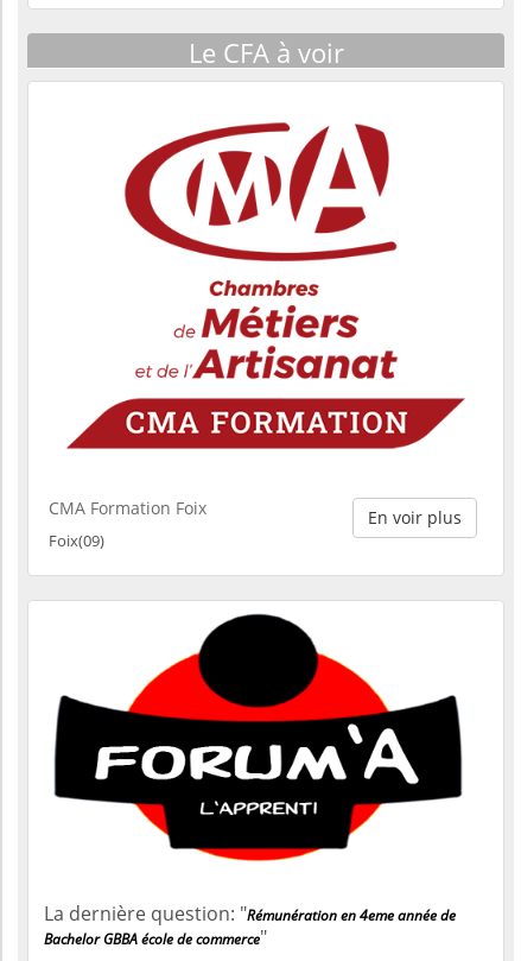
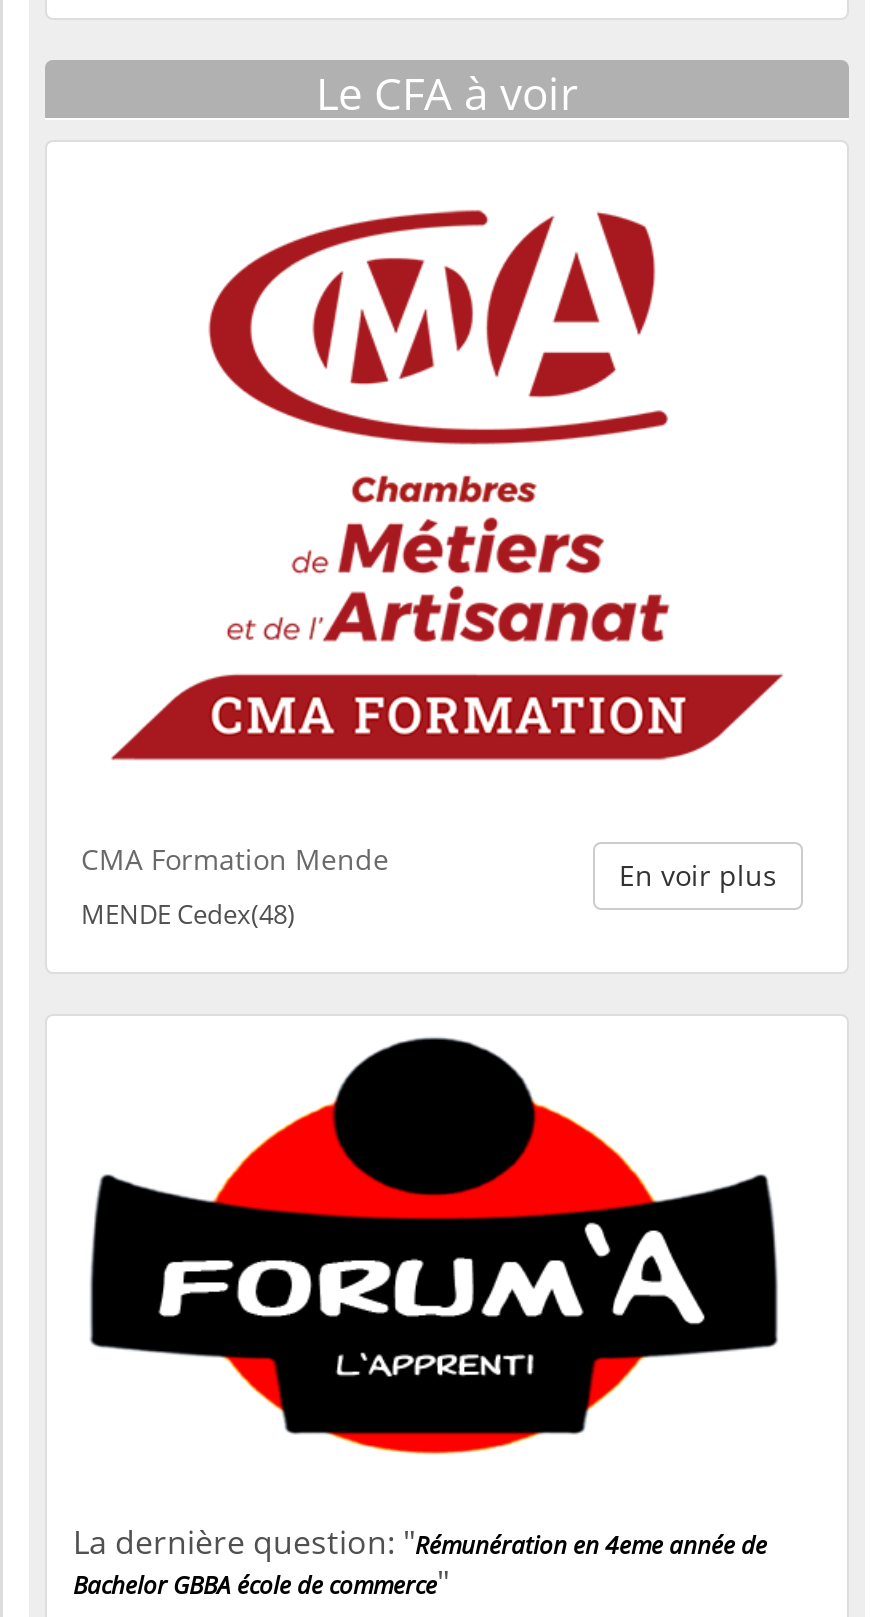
- CMA Formation Foix
+ CMA Formation Mende

- Foix(09)
+ MENDE Cedex(48)
